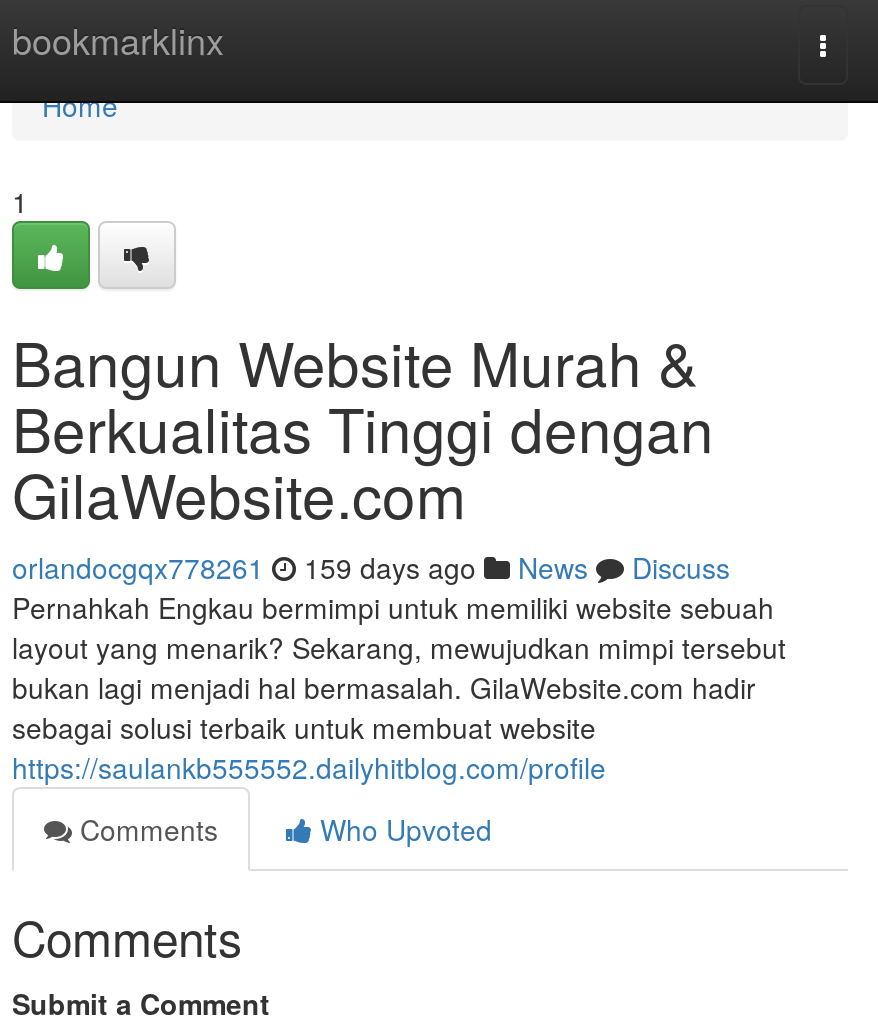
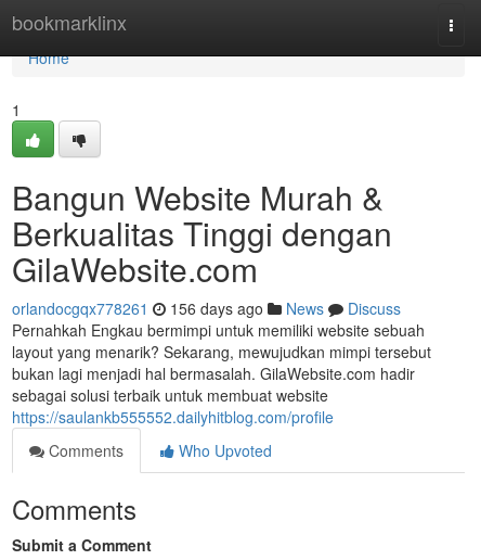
- orlandocgqx778261 159 days ago News Discuss
+ orlandocgqx778261 156 days ago News Discuss
